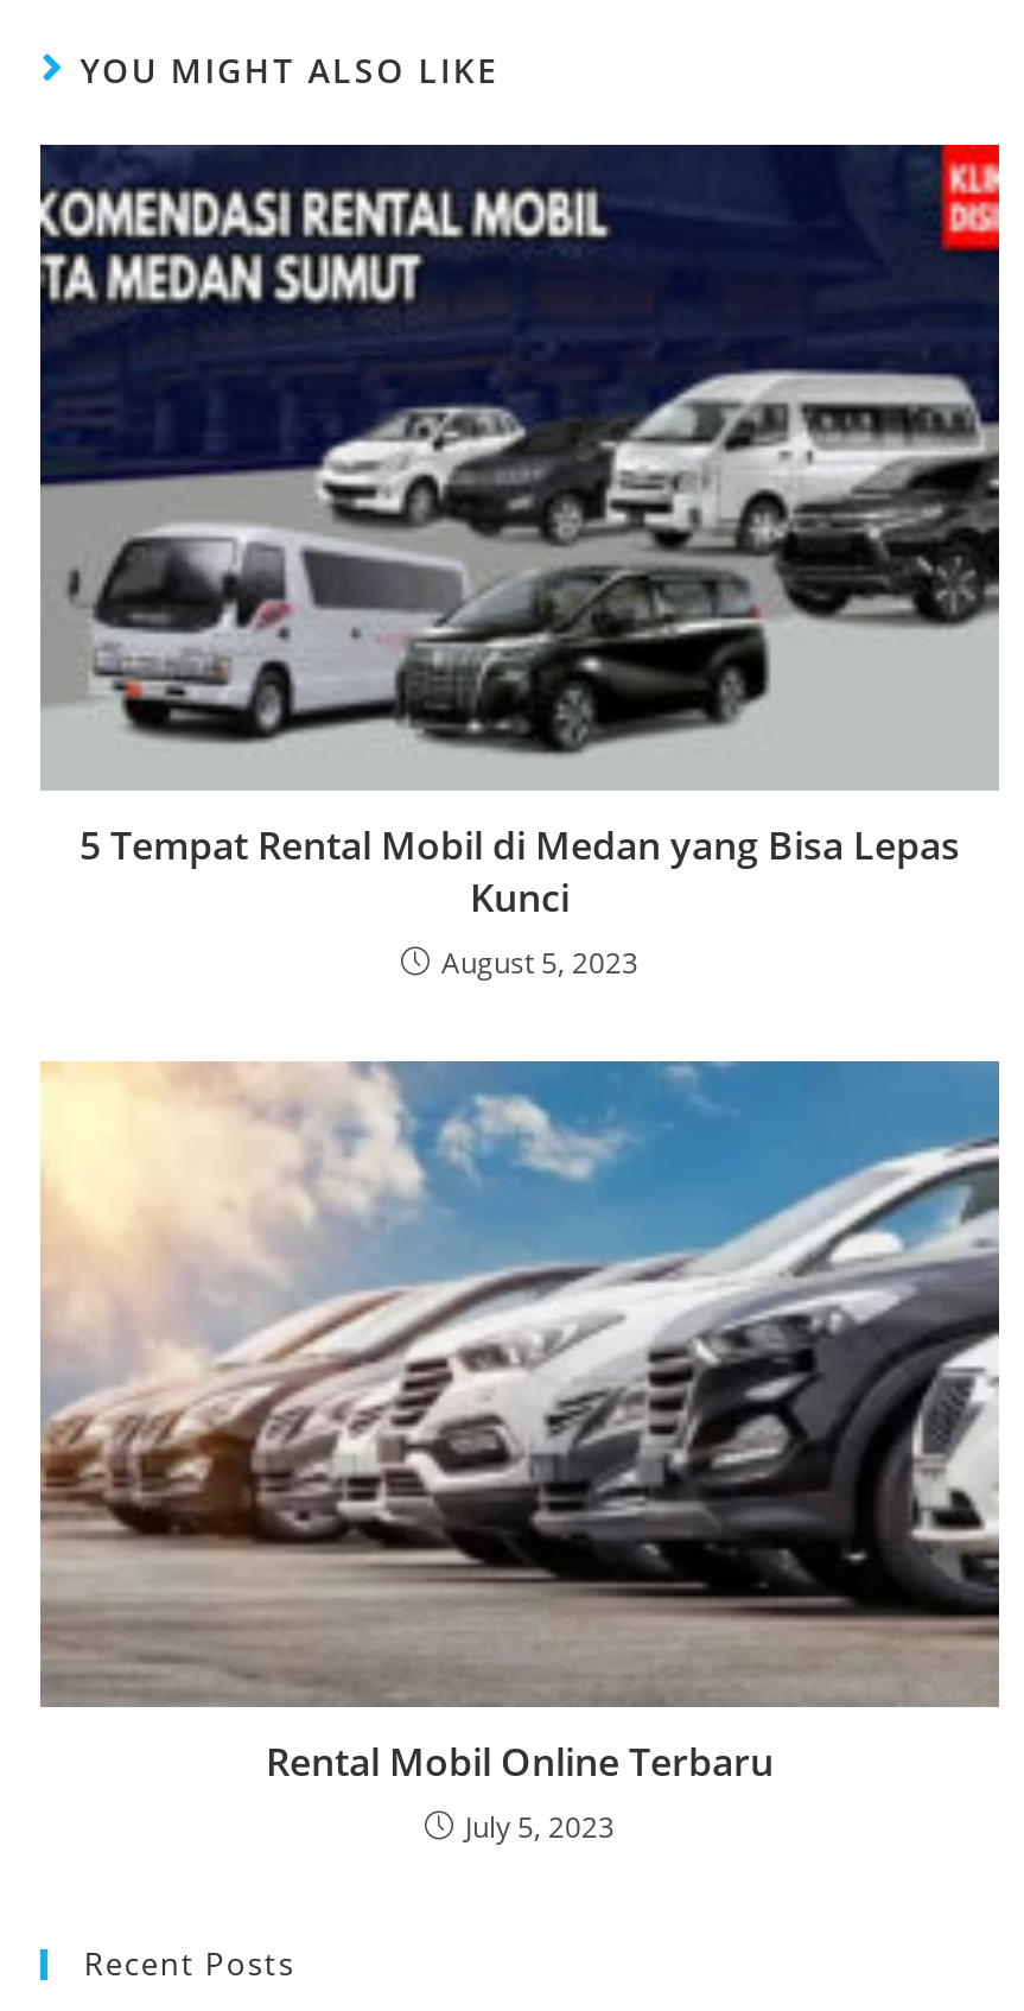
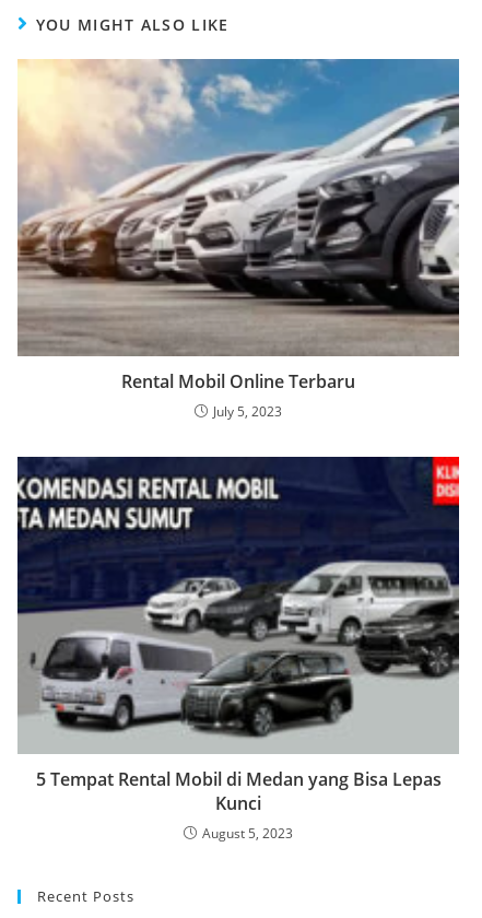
moved down: [image] | 5 Tempat Rental Mobil di Medan yang Bisa Lepas | Kunci | August 5, 2023

moved up: [image] | Rental Mobil Online Terbaru | July 5, 2023
